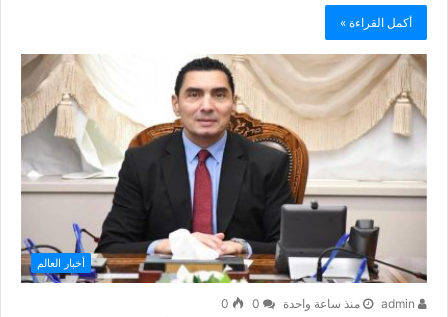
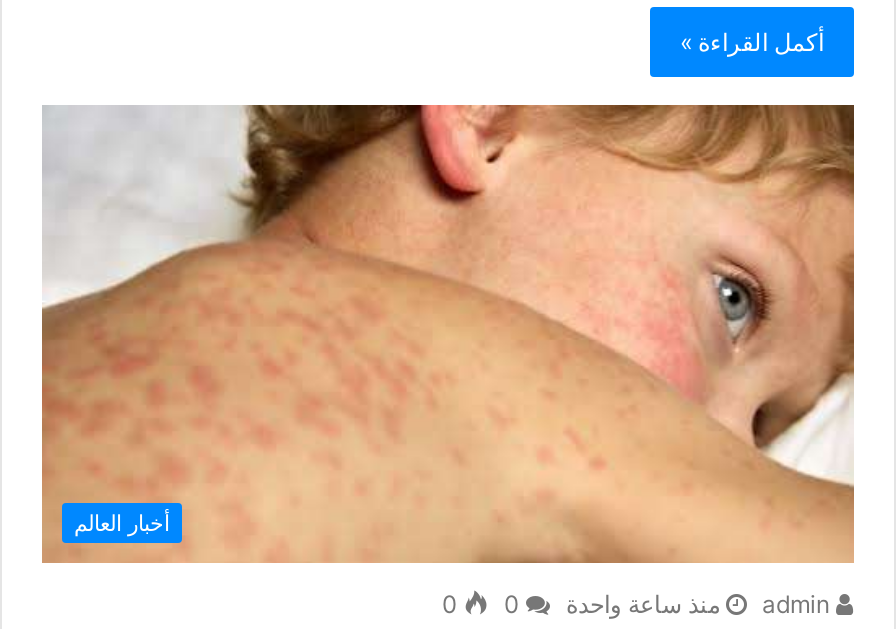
- [image]
+ [image]
